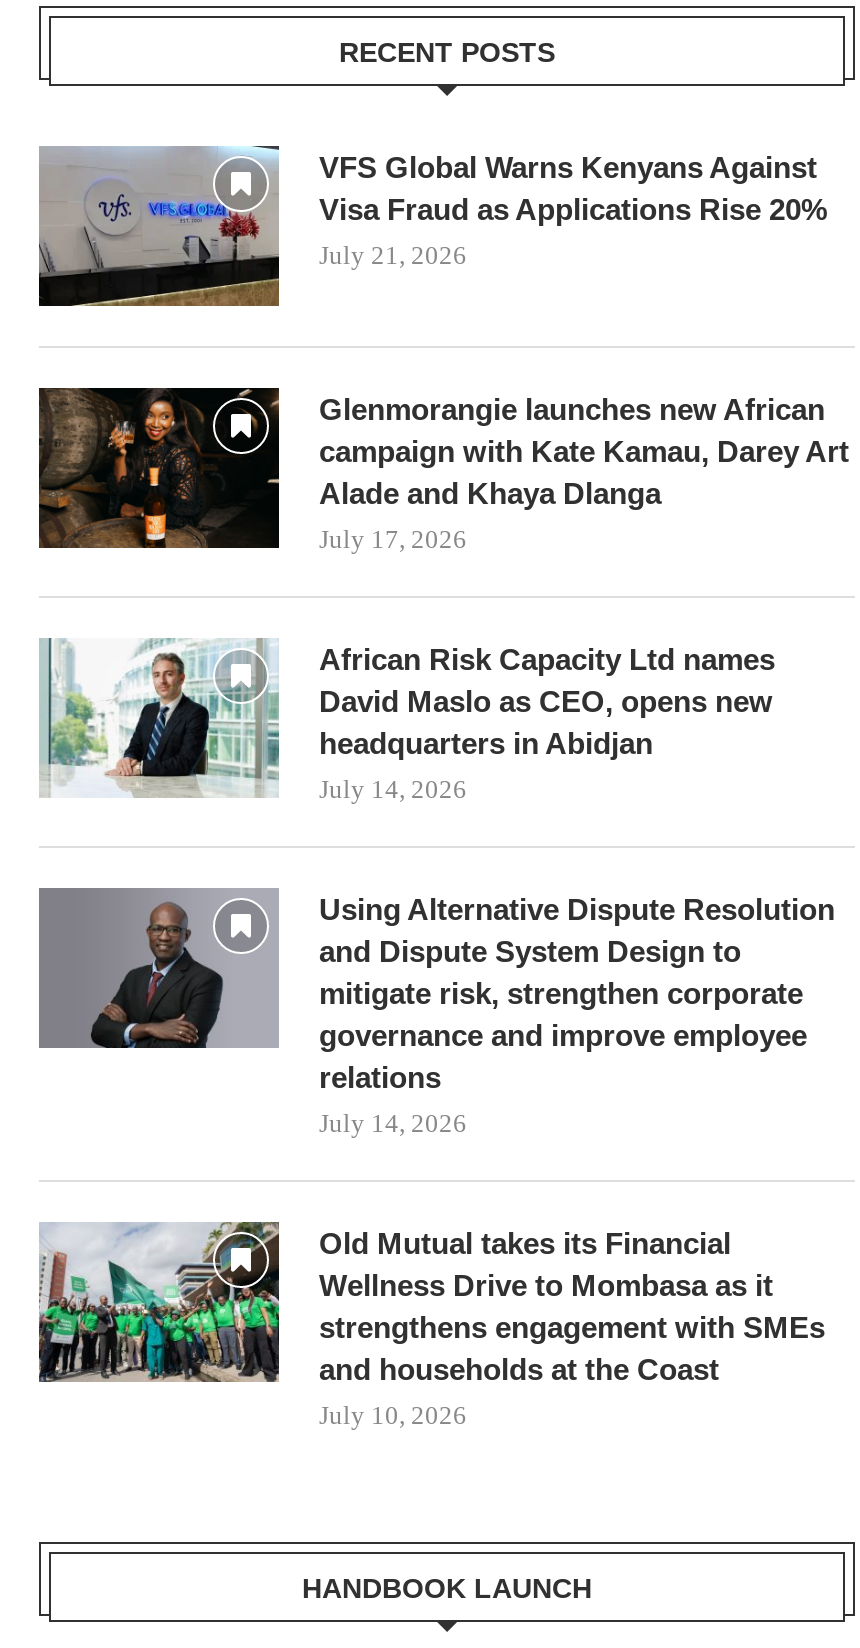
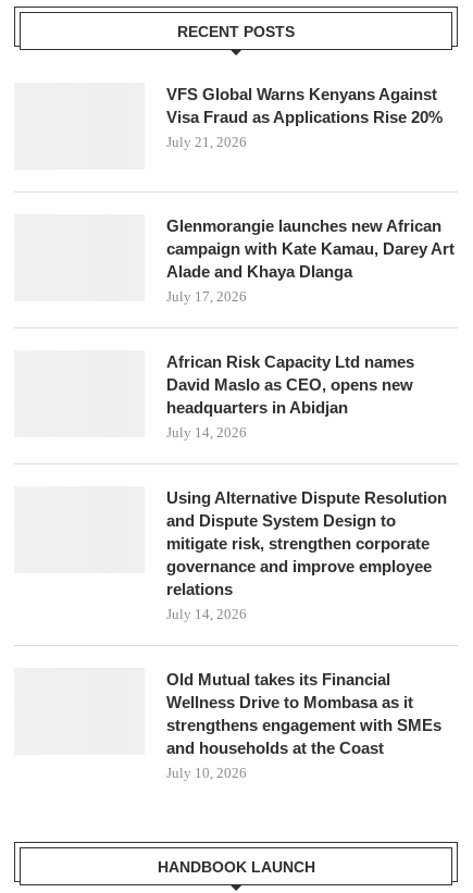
- [image]

- [image]

- [image]

- [image]

- [image]
